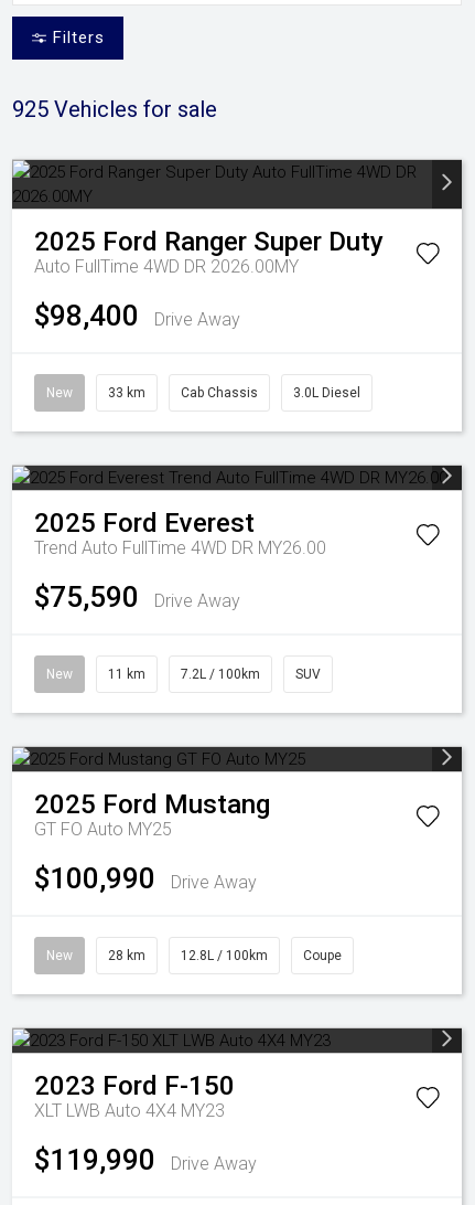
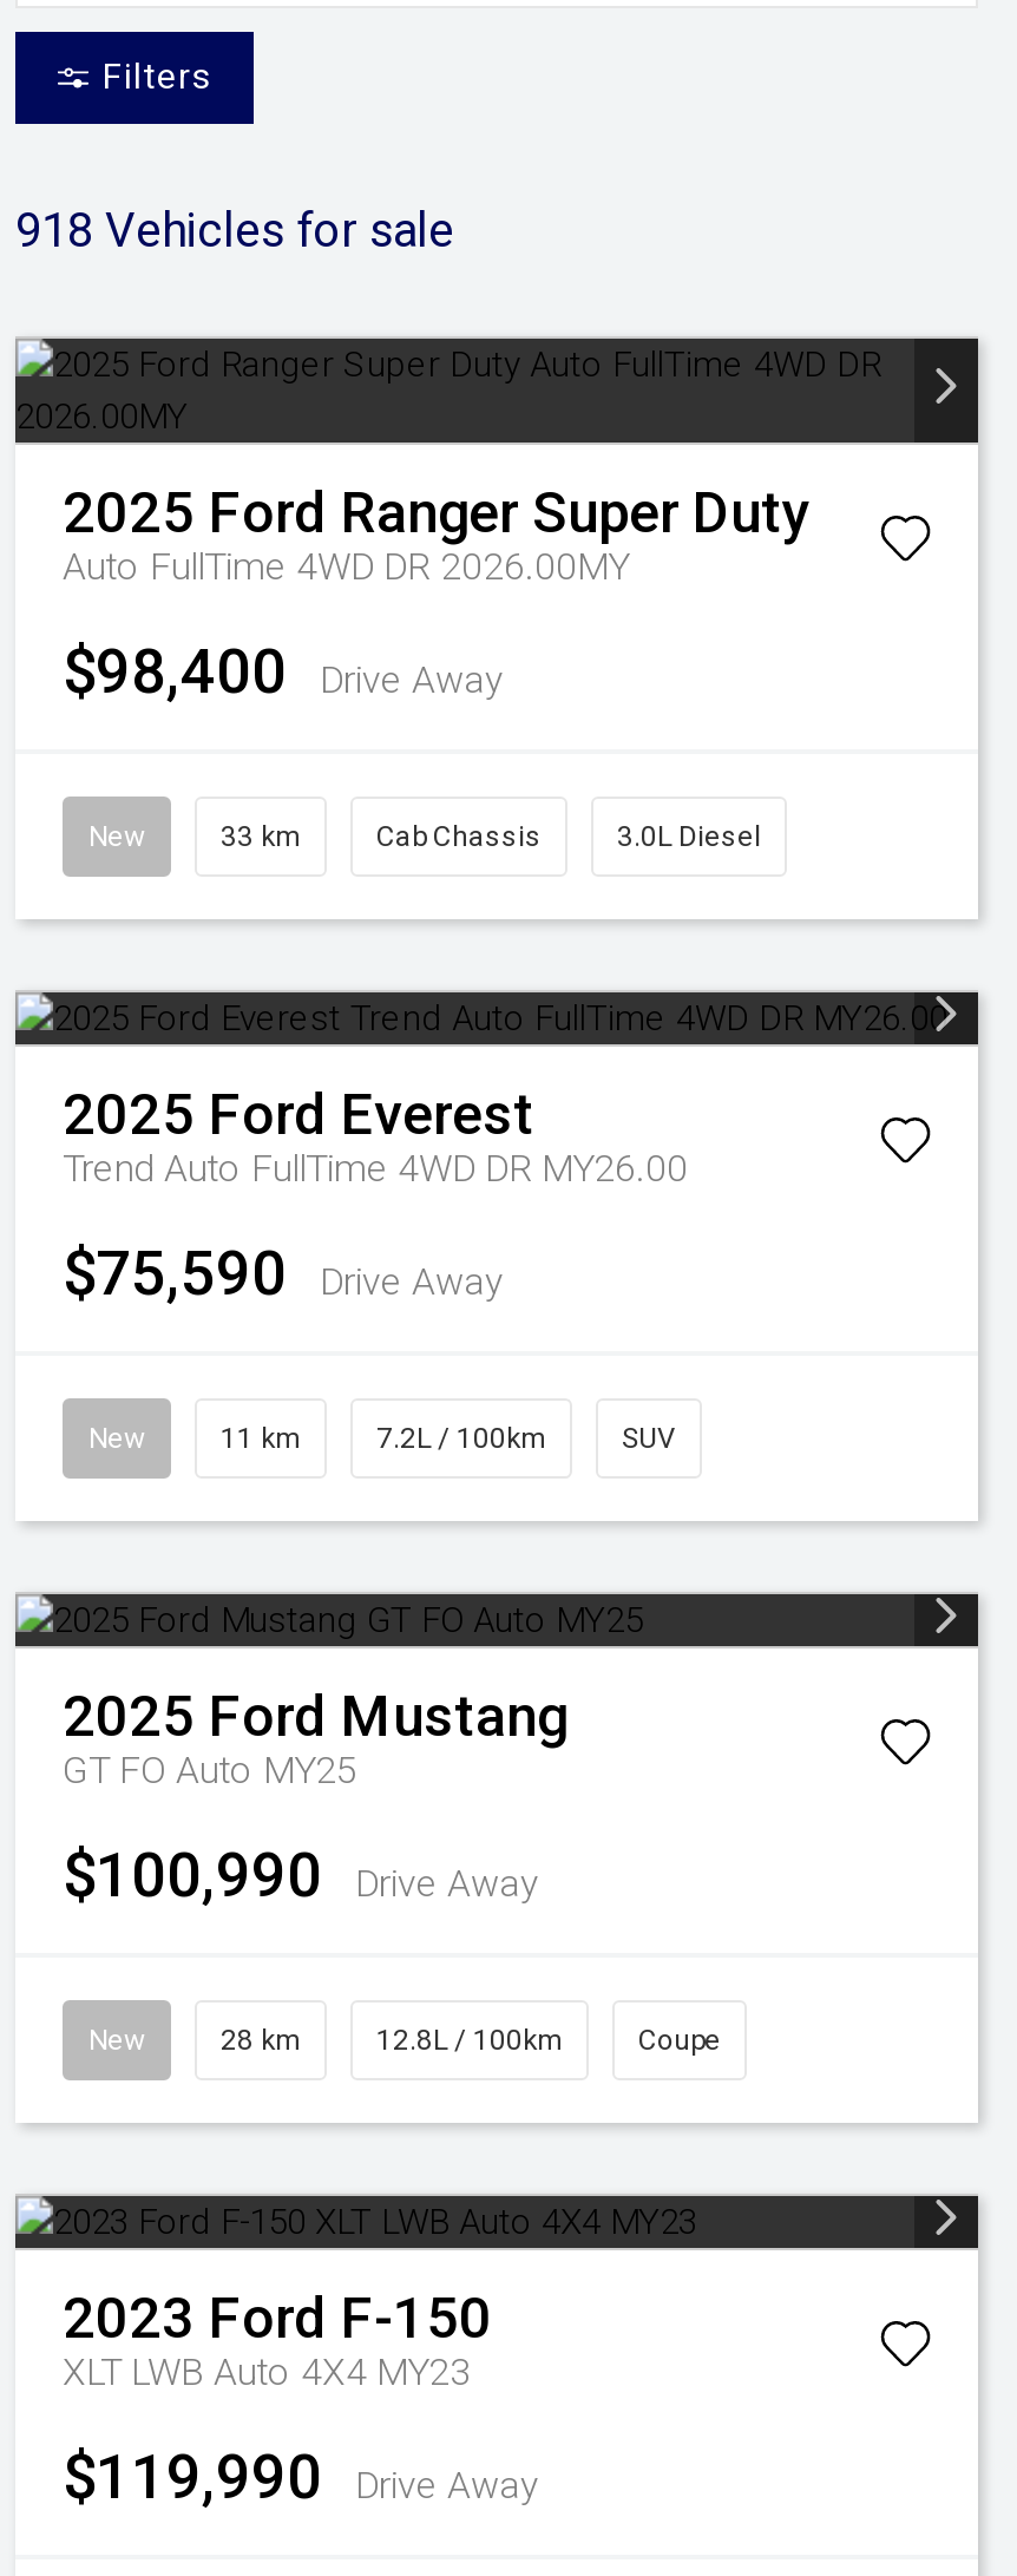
- 925 Vehicles for sale
+ 918 Vehicles for sale
